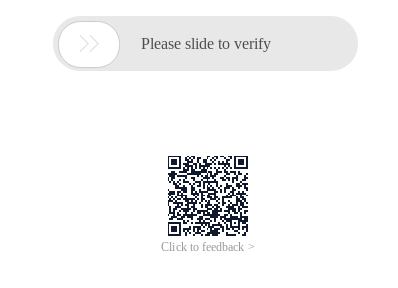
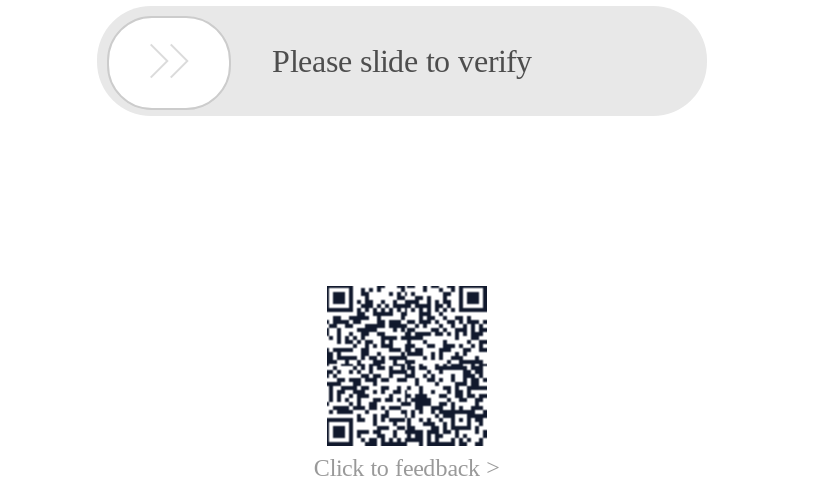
- [image]
+ [image]
